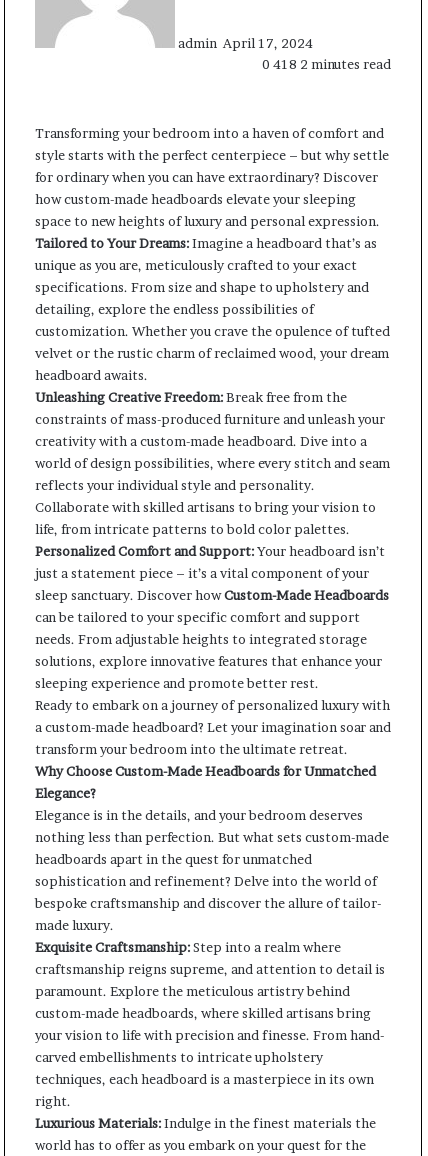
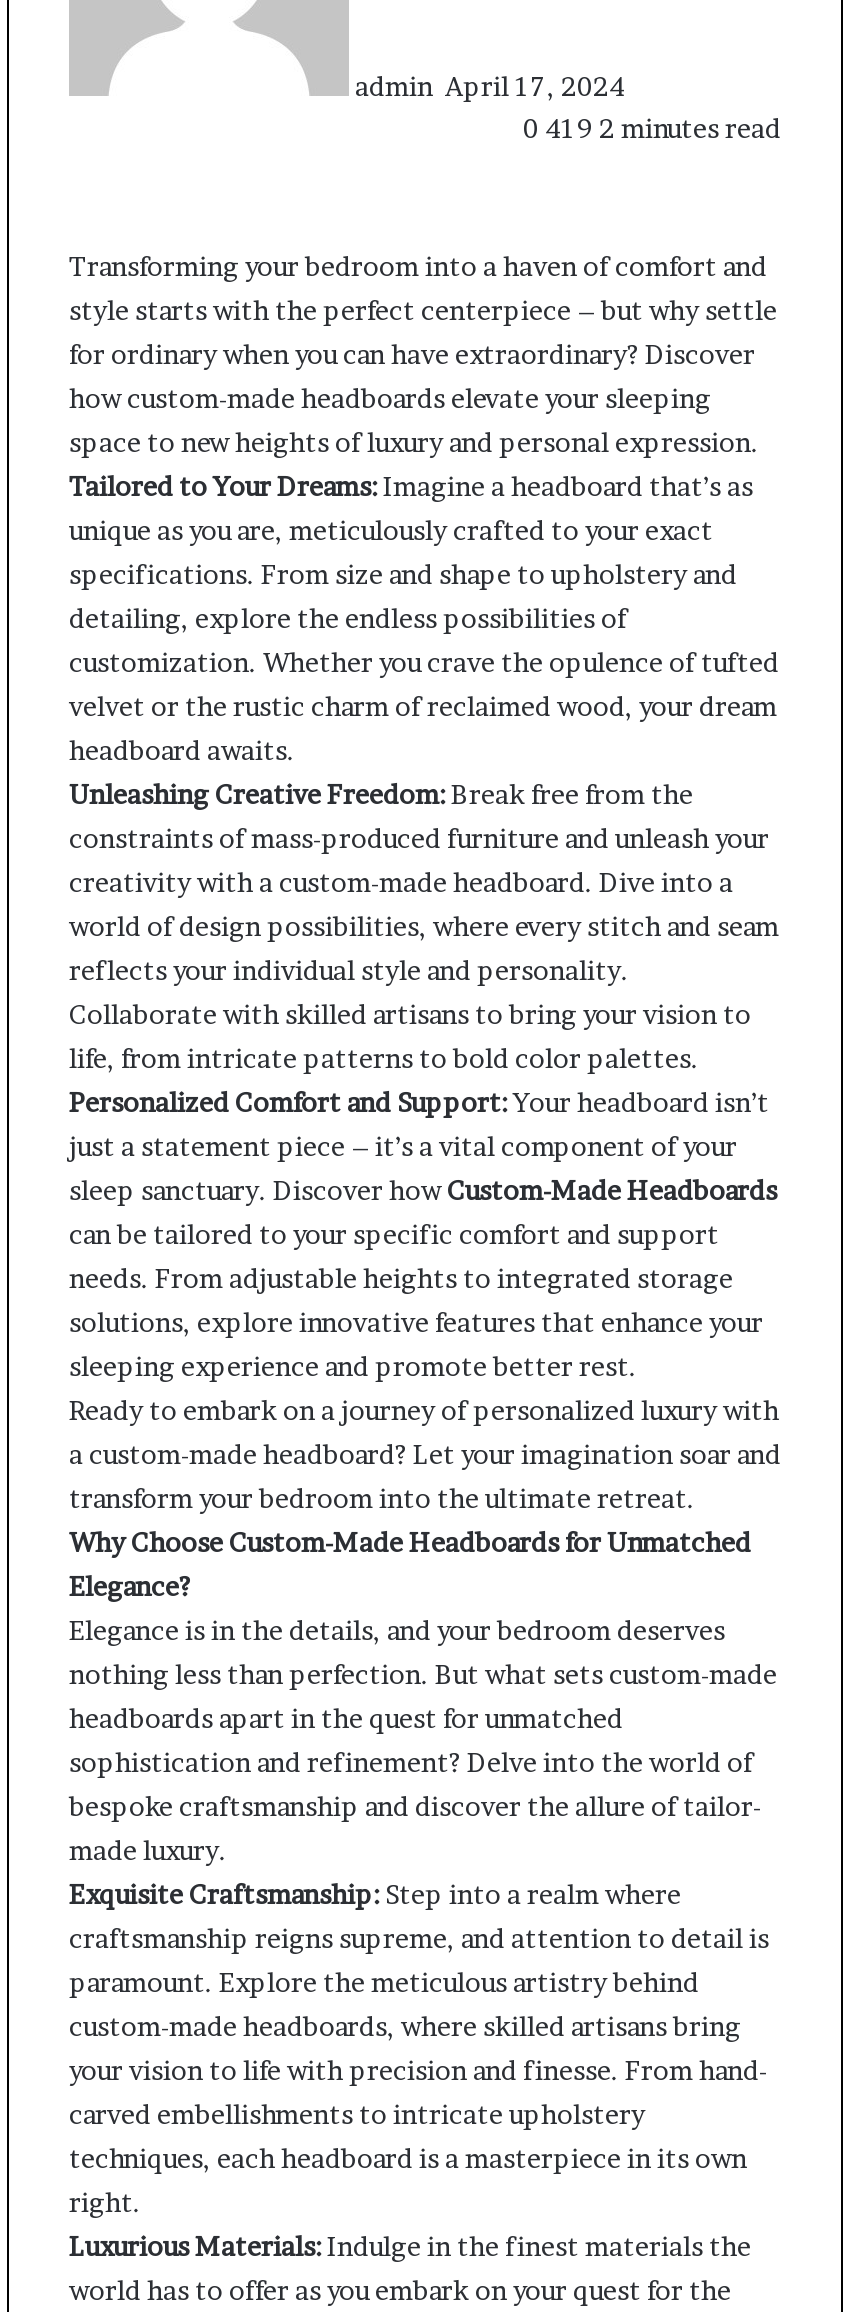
- 0 418 2 minutes read
+ 0 419 2 minutes read
